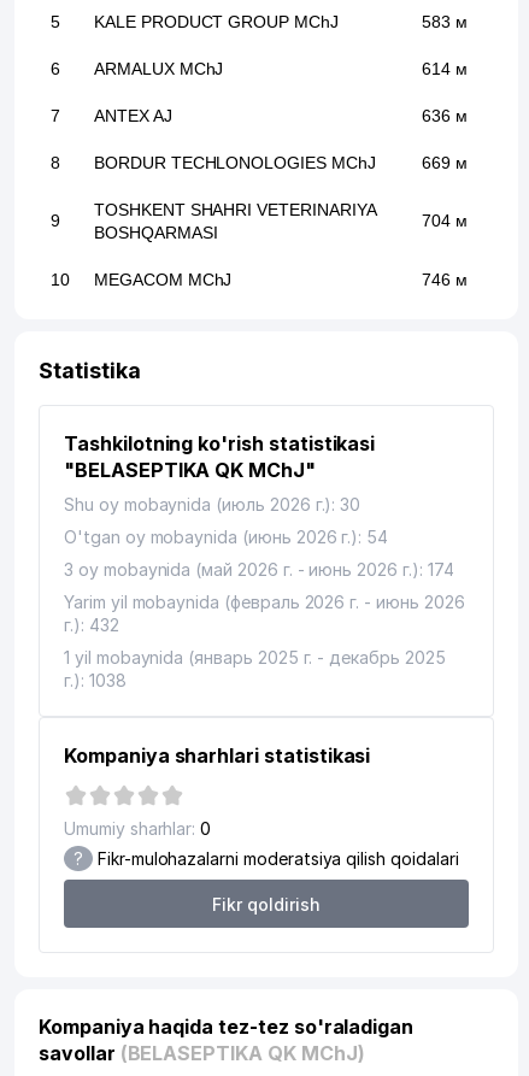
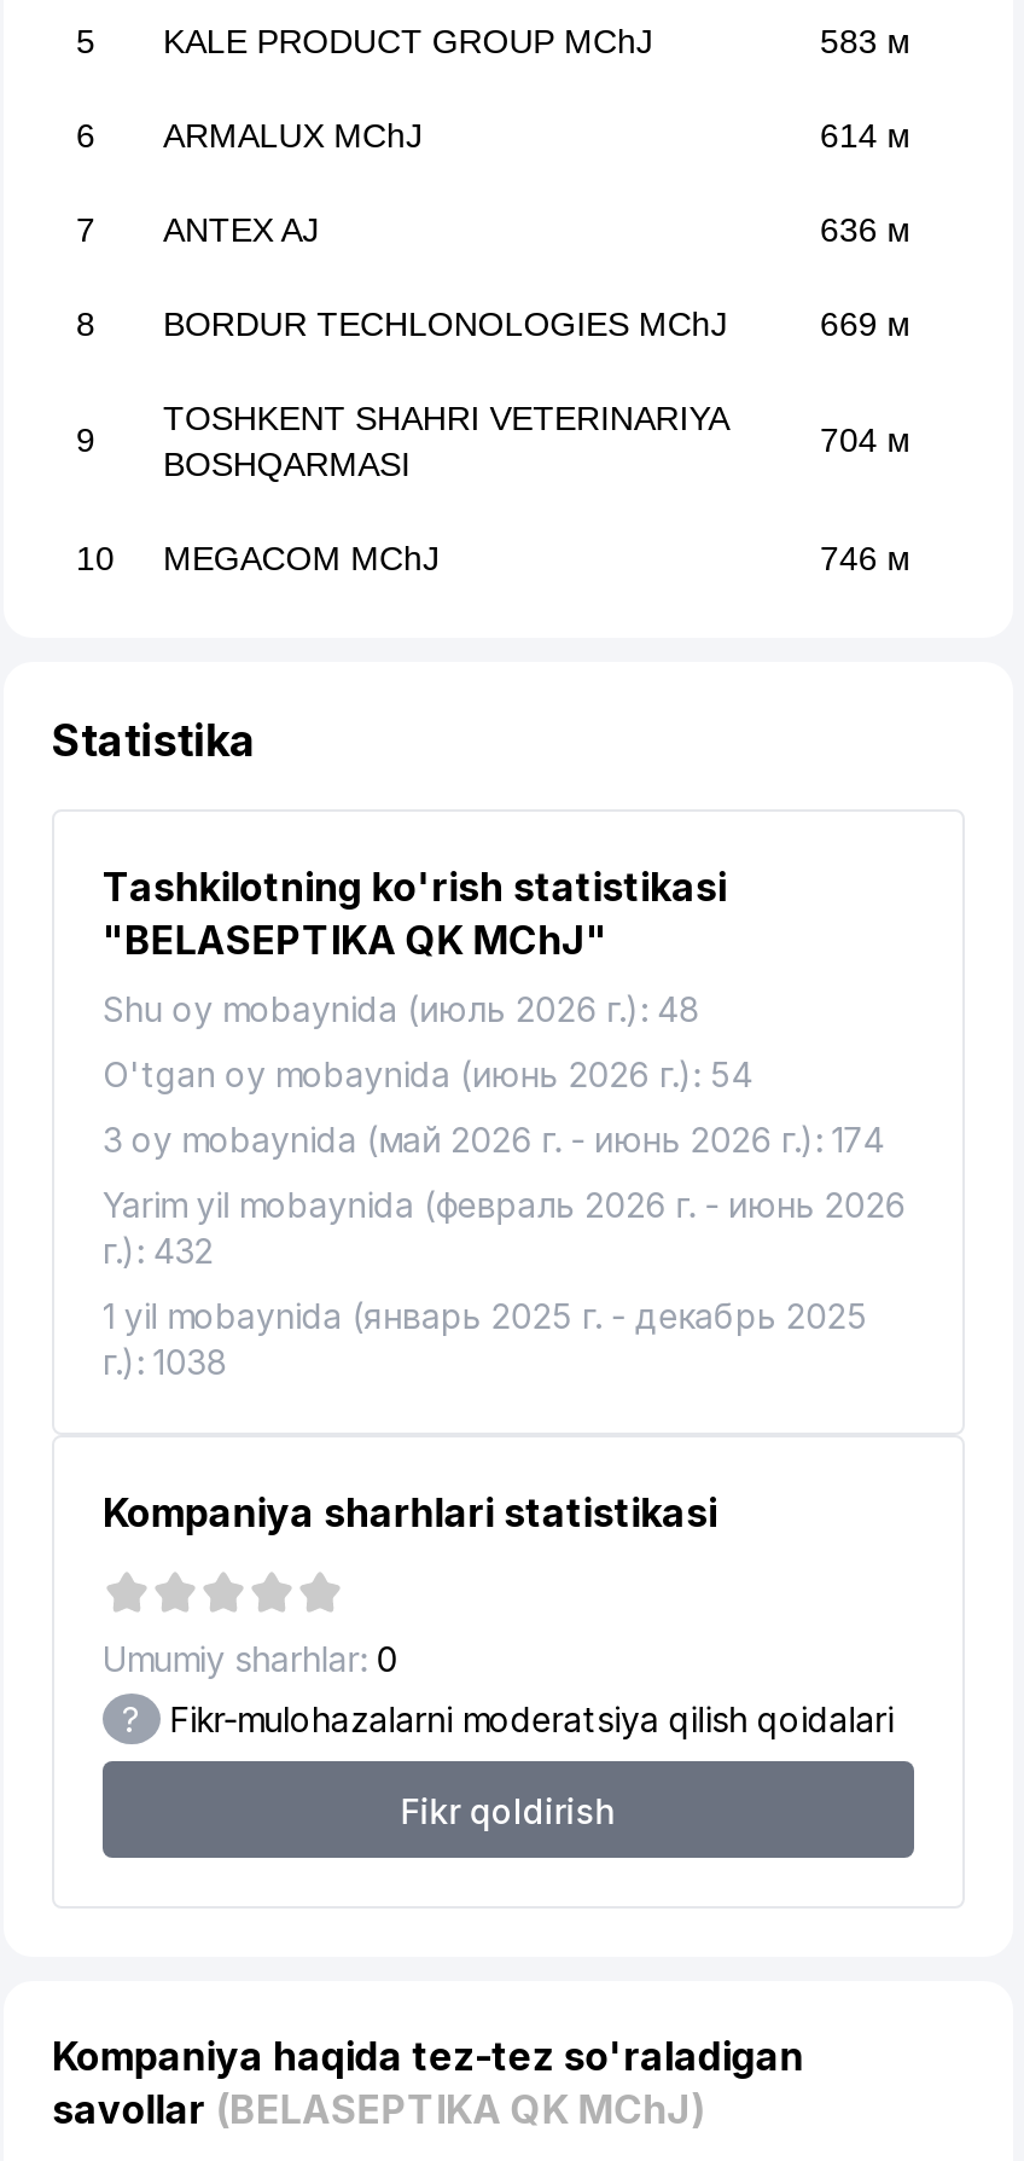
- Shu oy mobaynida (июль 2026 г.): 30
+ Shu oy mobaynida (июль 2026 г.): 48
